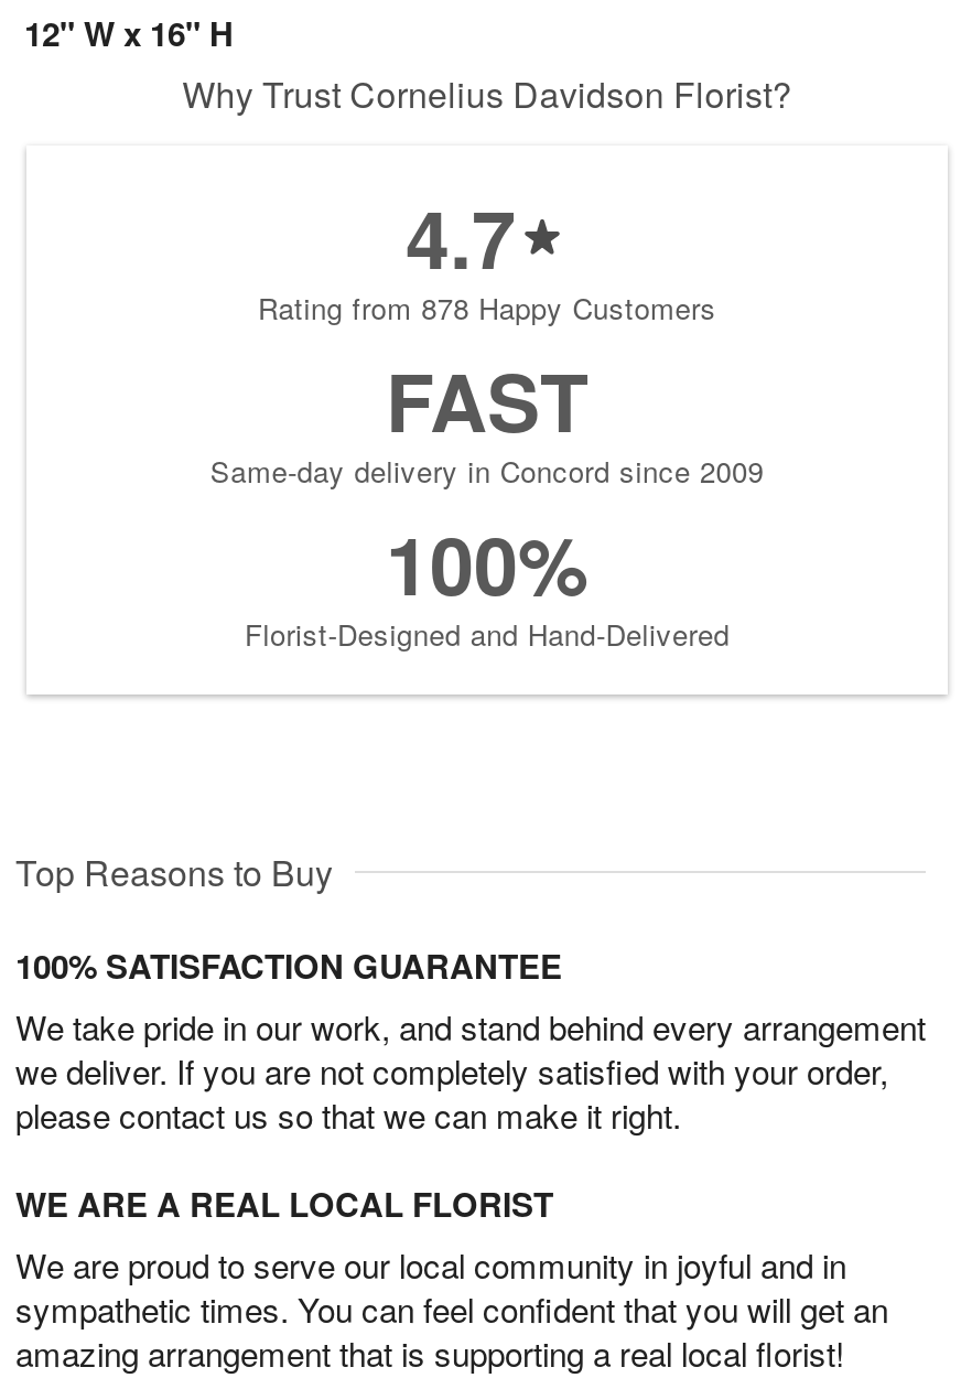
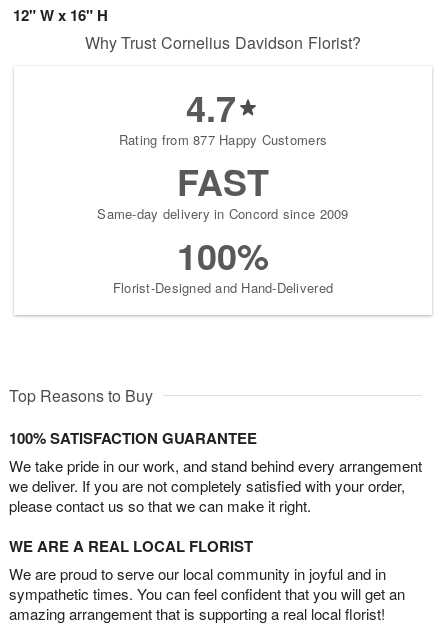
- Rating from 878 Happy Customers
+ Rating from 877 Happy Customers
